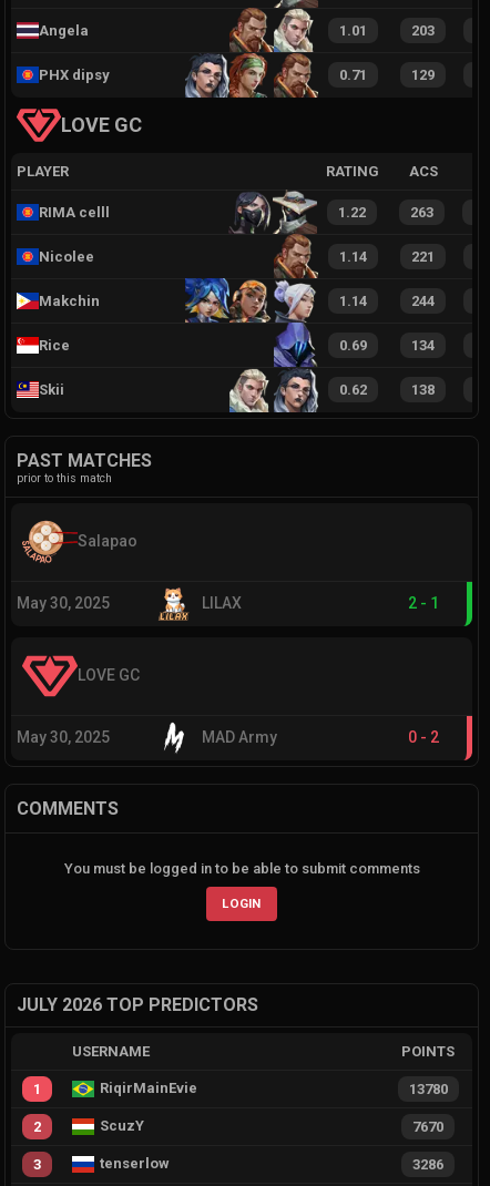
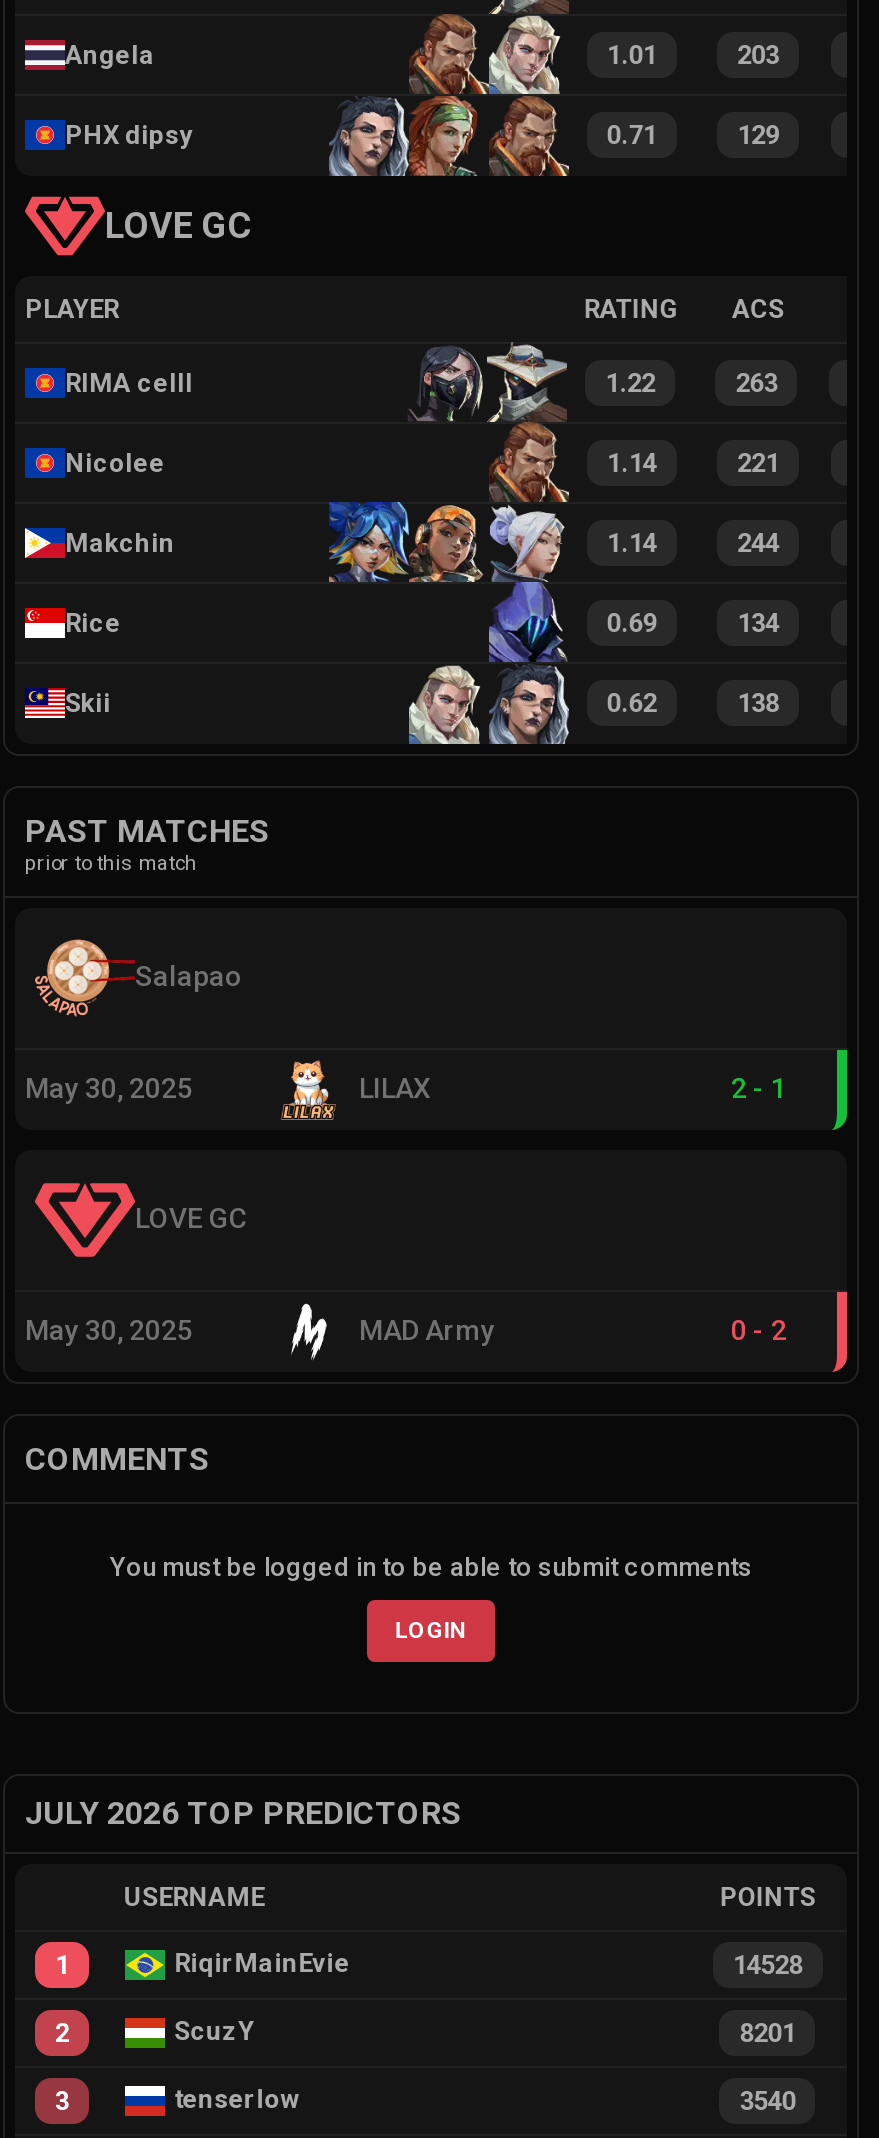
- 13780
+ 14528

- 7670
+ 8201

- 3286
+ 3540
